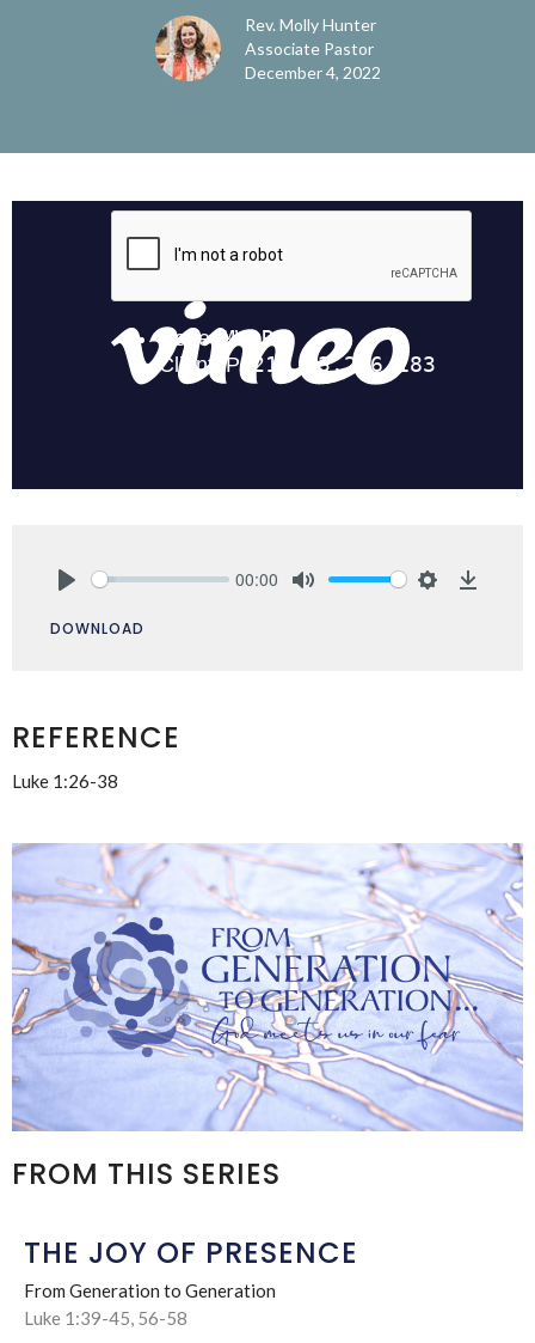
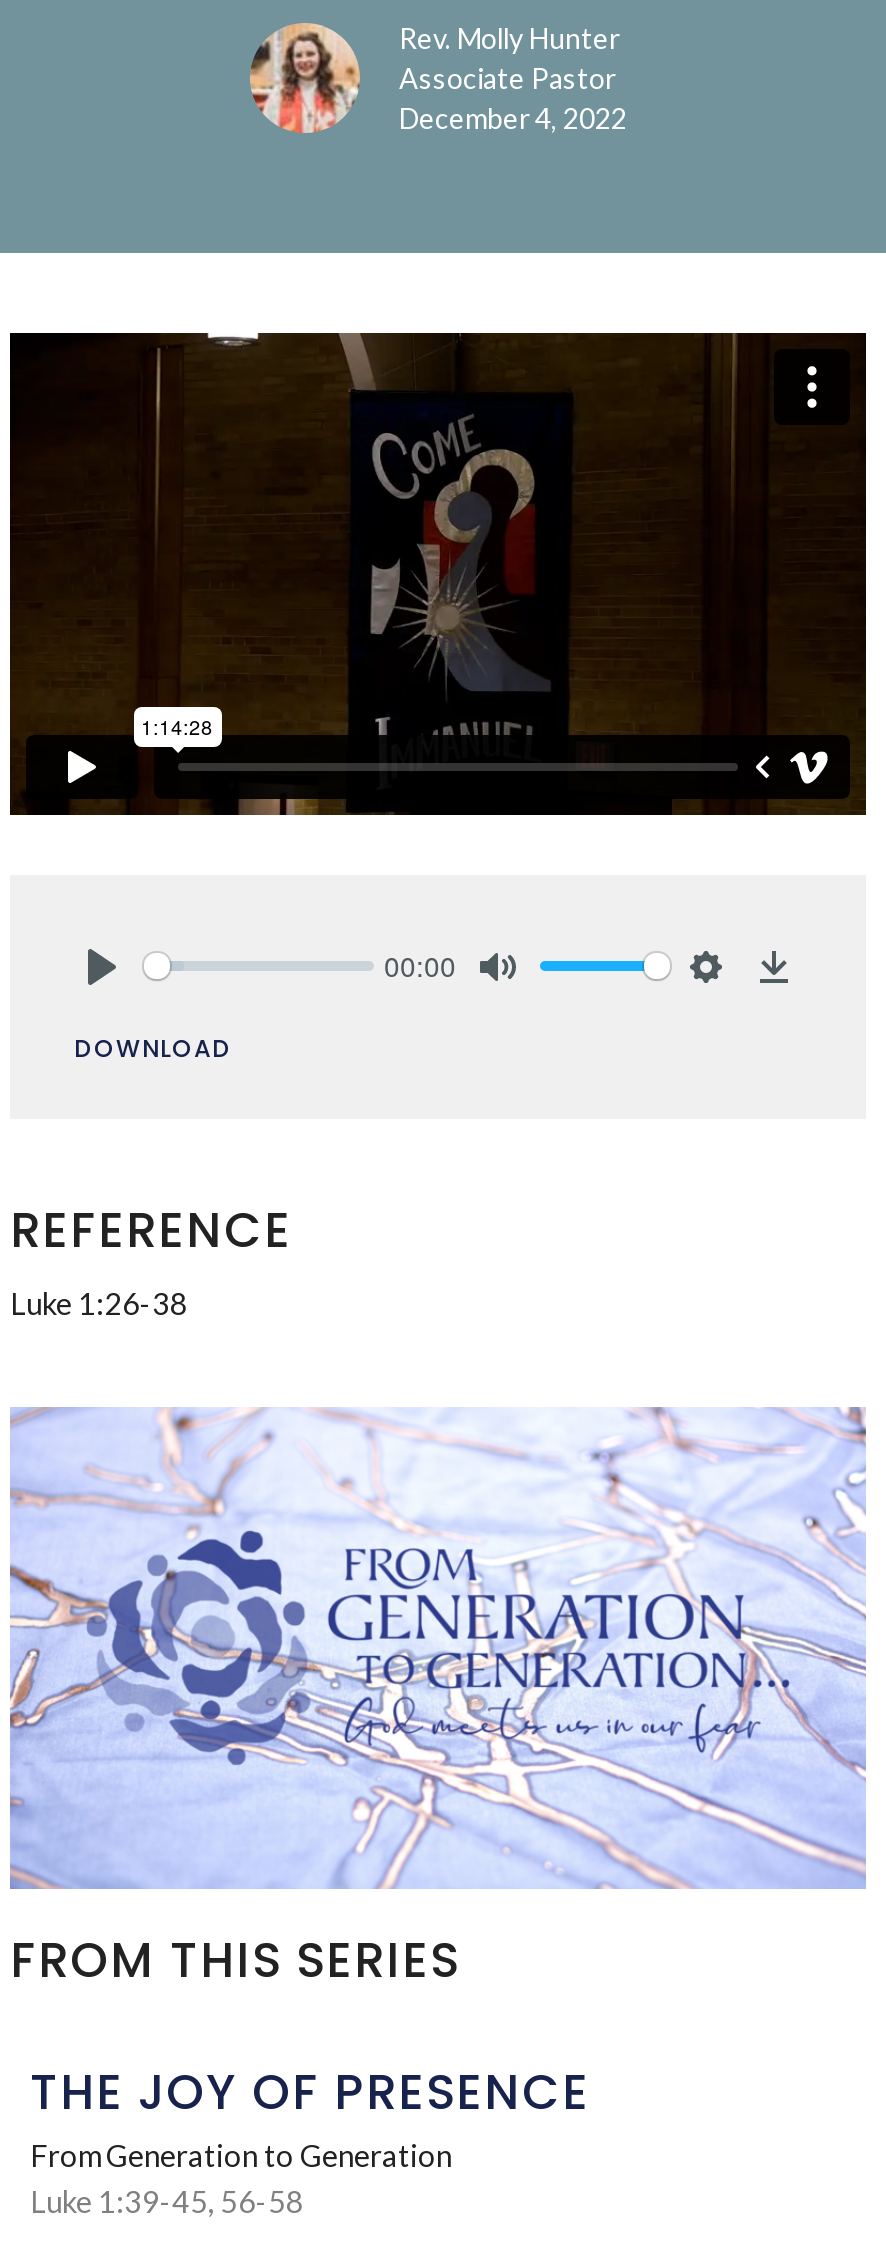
- [image]
+ [image]
